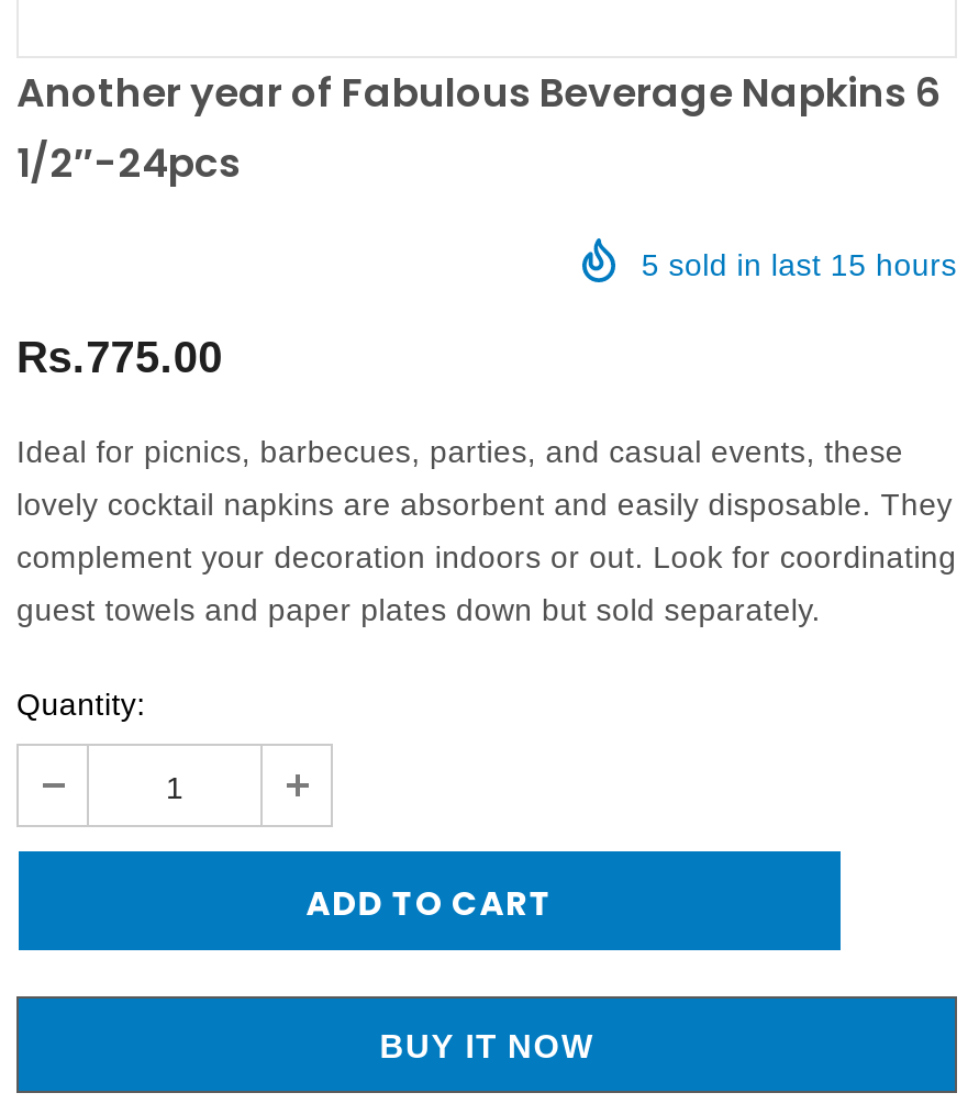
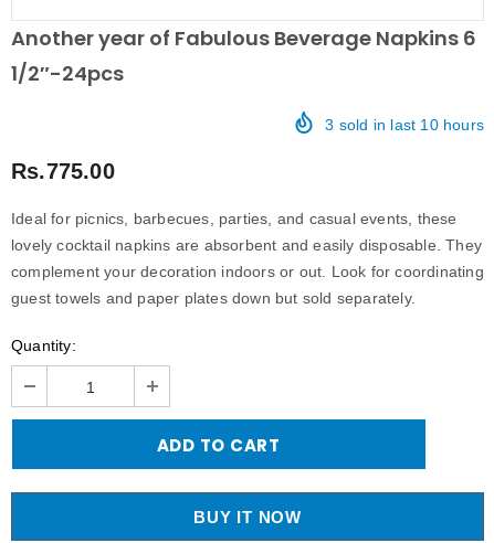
- 5 sold in last 15 hours
+ 3 sold in last 10 hours
